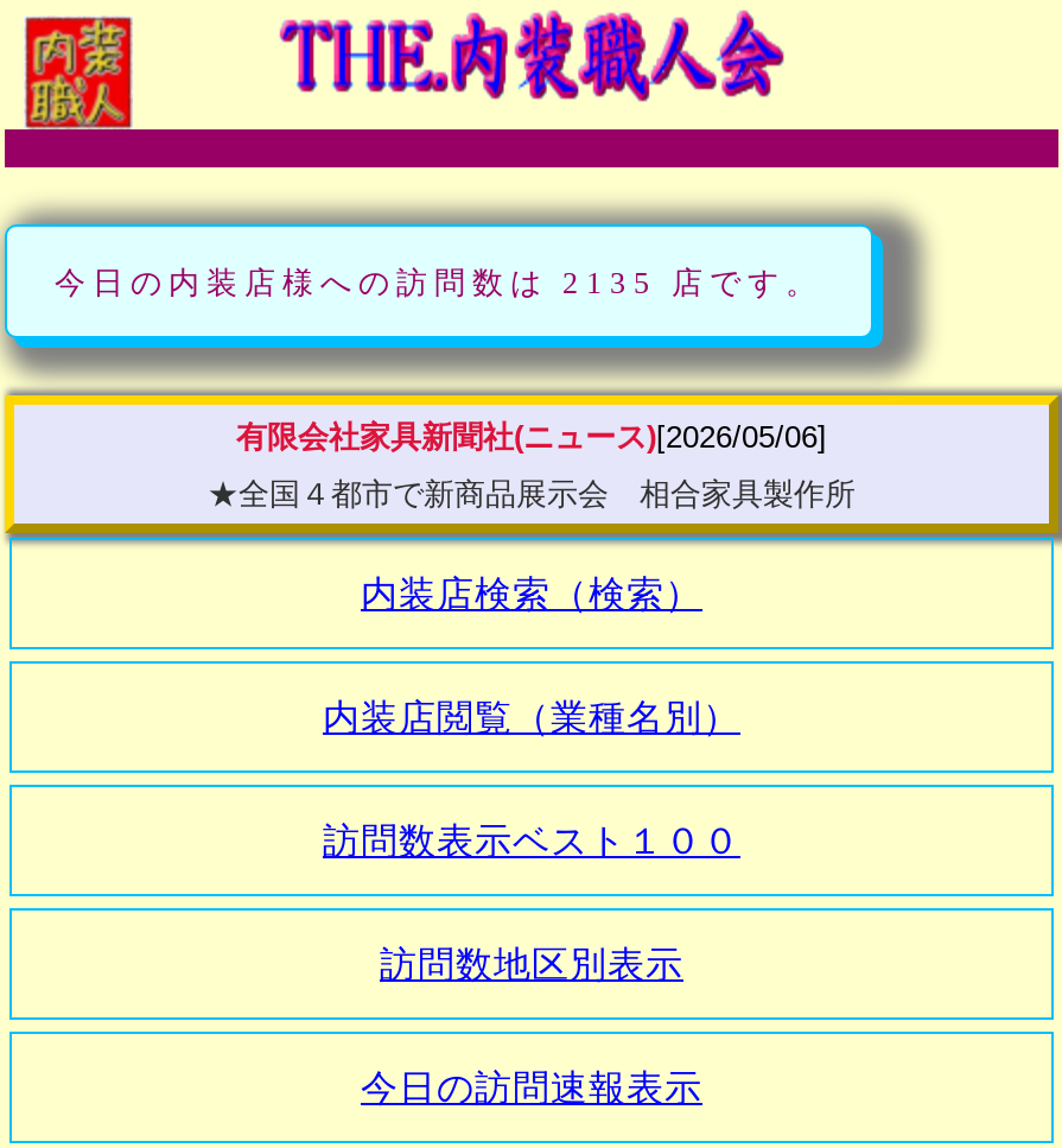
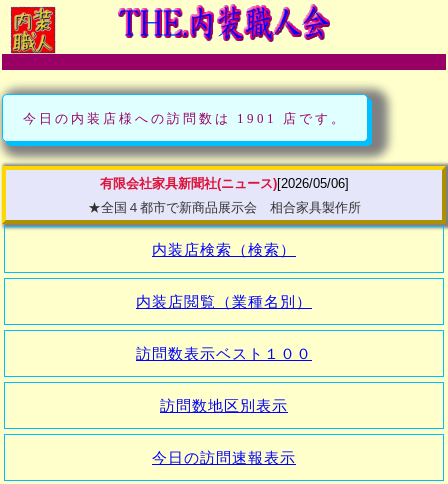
- 今日の内装店様への訪問数は 2135 店です。
+ 今日の内装店様への訪問数は 1901 店です。
